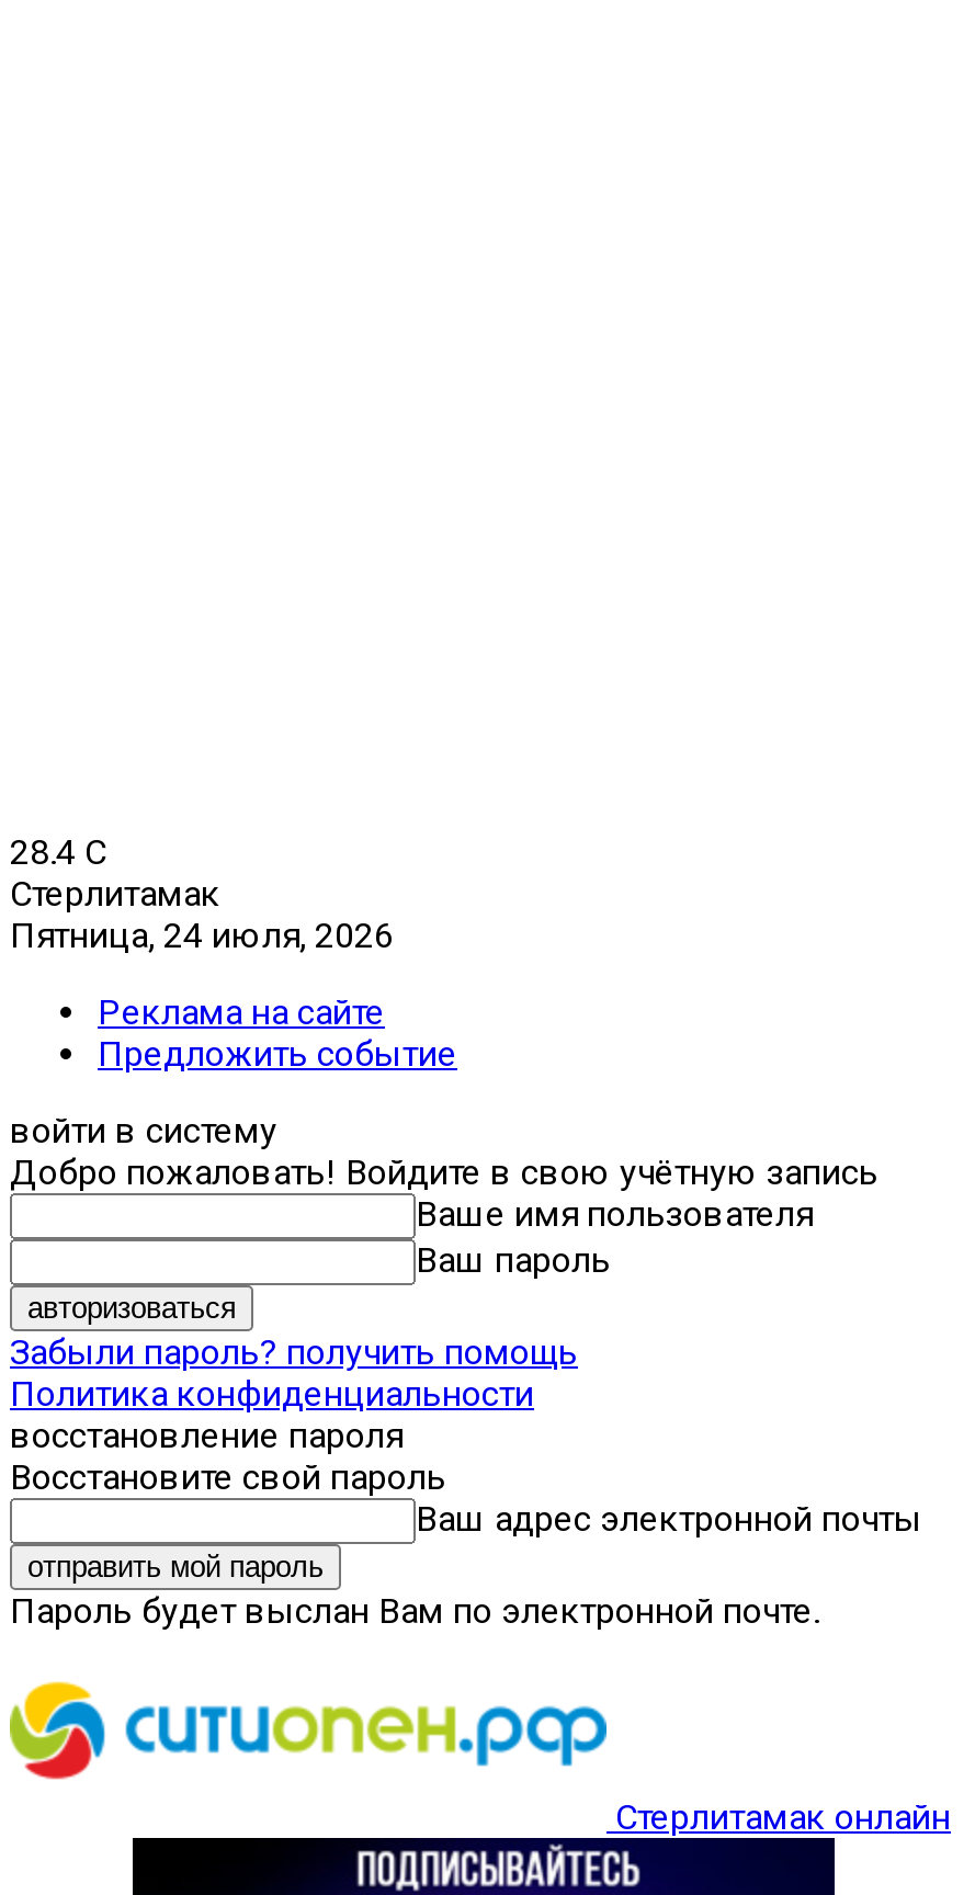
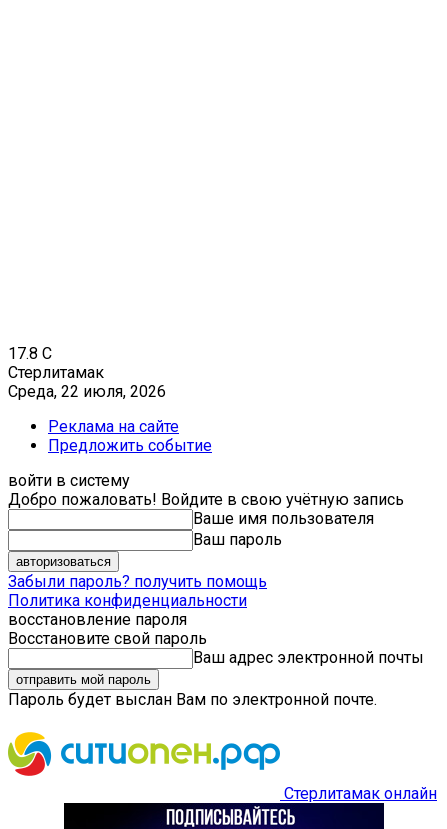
- 28.4 C
+ 17.8 C

- Пятница, 24 июля, 2026
+ Среда, 22 июля, 2026
